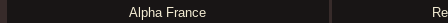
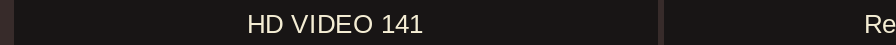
- Alpha France
+ HD VIDEO 141
